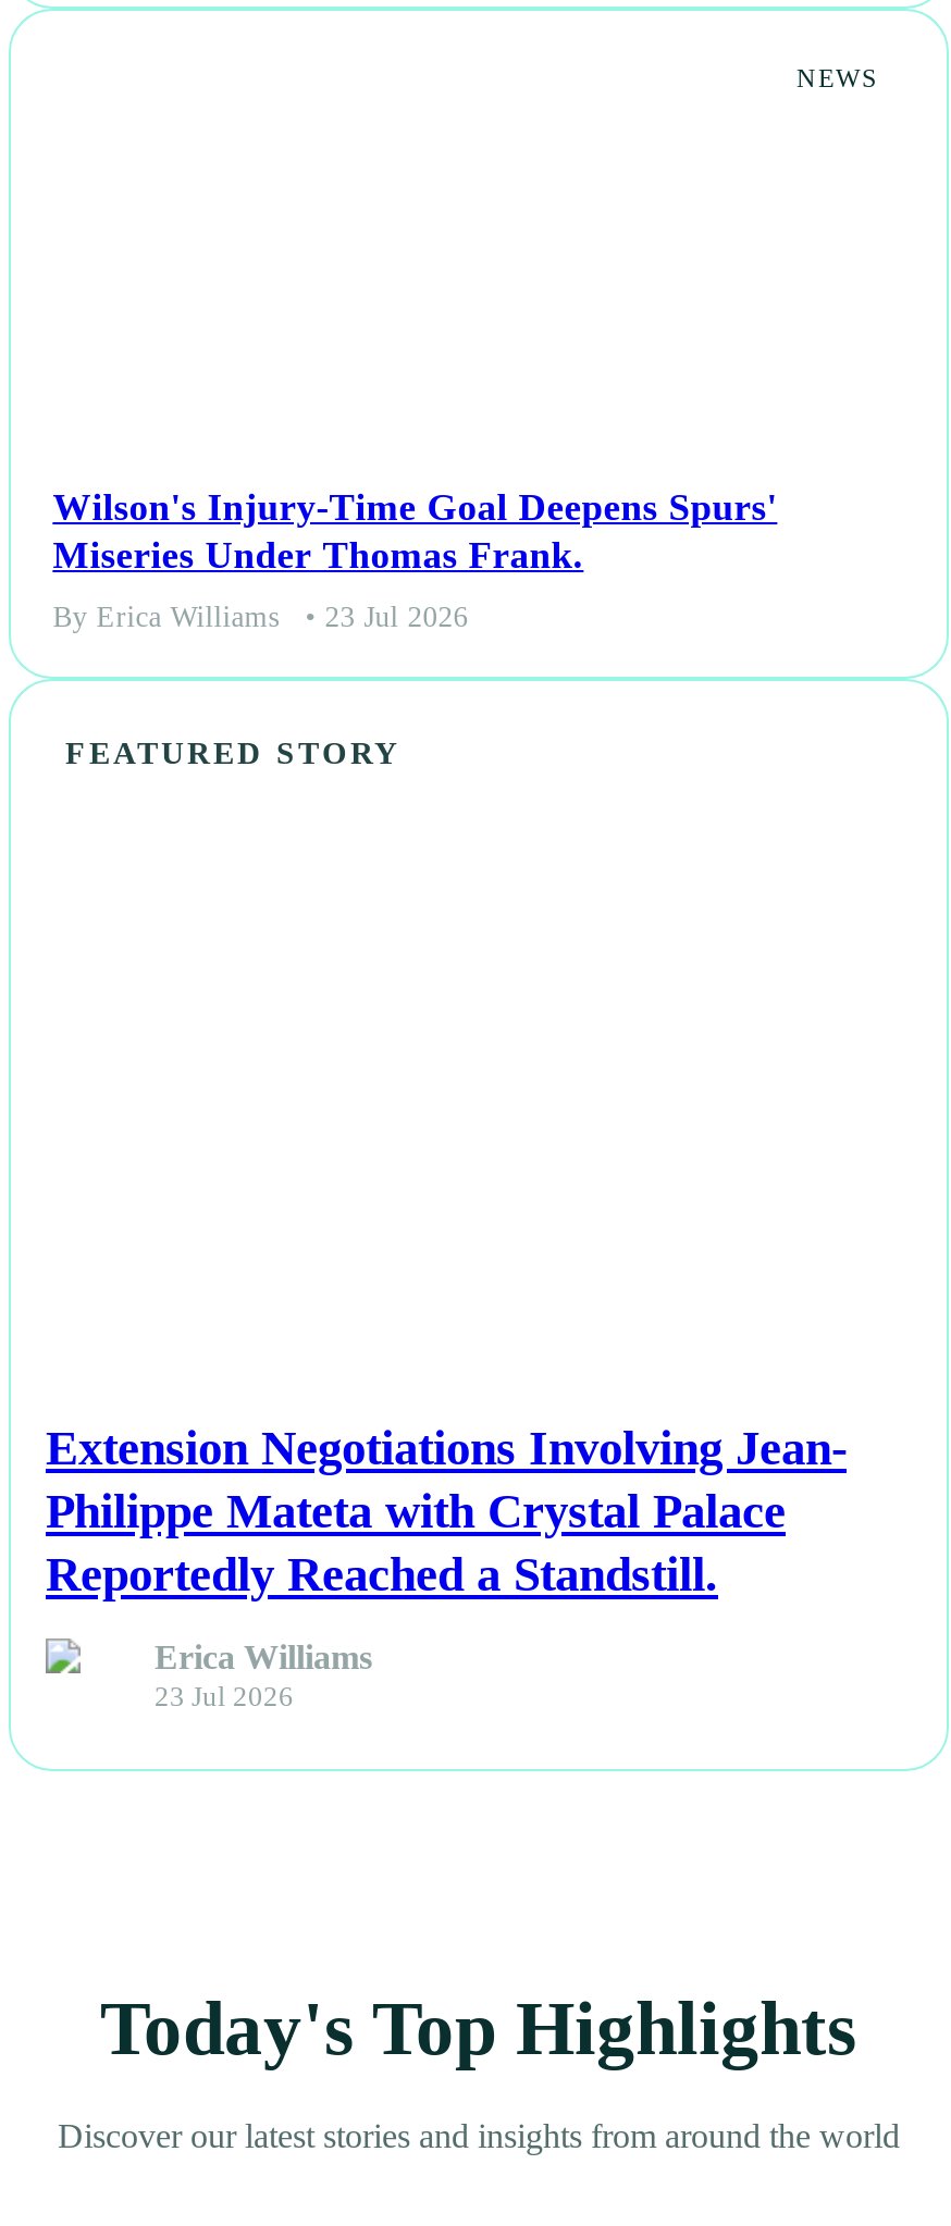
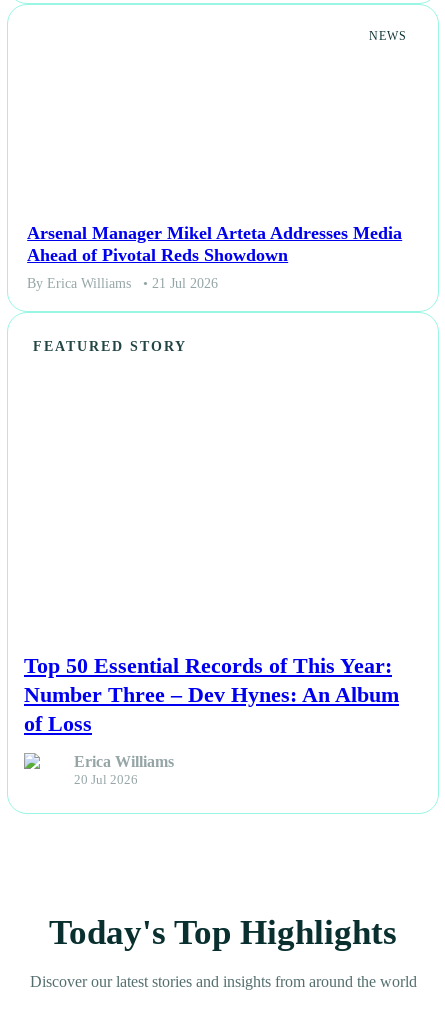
- Wilson's Injury-Time Goal Deepens Spurs'
- Miseries Under Thomas Frank.
+ Arsenal Manager Mikel Arteta Addresses Media
+ Ahead of Pivotal Reds Showdown

- By Erica Williams • 23 Jul 2026
+ By Erica Williams • 21 Jul 2026

- Extension Negotiations Involving Jean-
- Philippe Mateta with Crystal Palace
- Reportedly Reached a Standstill.
+ Top 50 Essential Records of This Year:
+ Number Three – Dev Hynes: An Album
+ of Loss

- 23 Jul 2026
+ 20 Jul 2026
